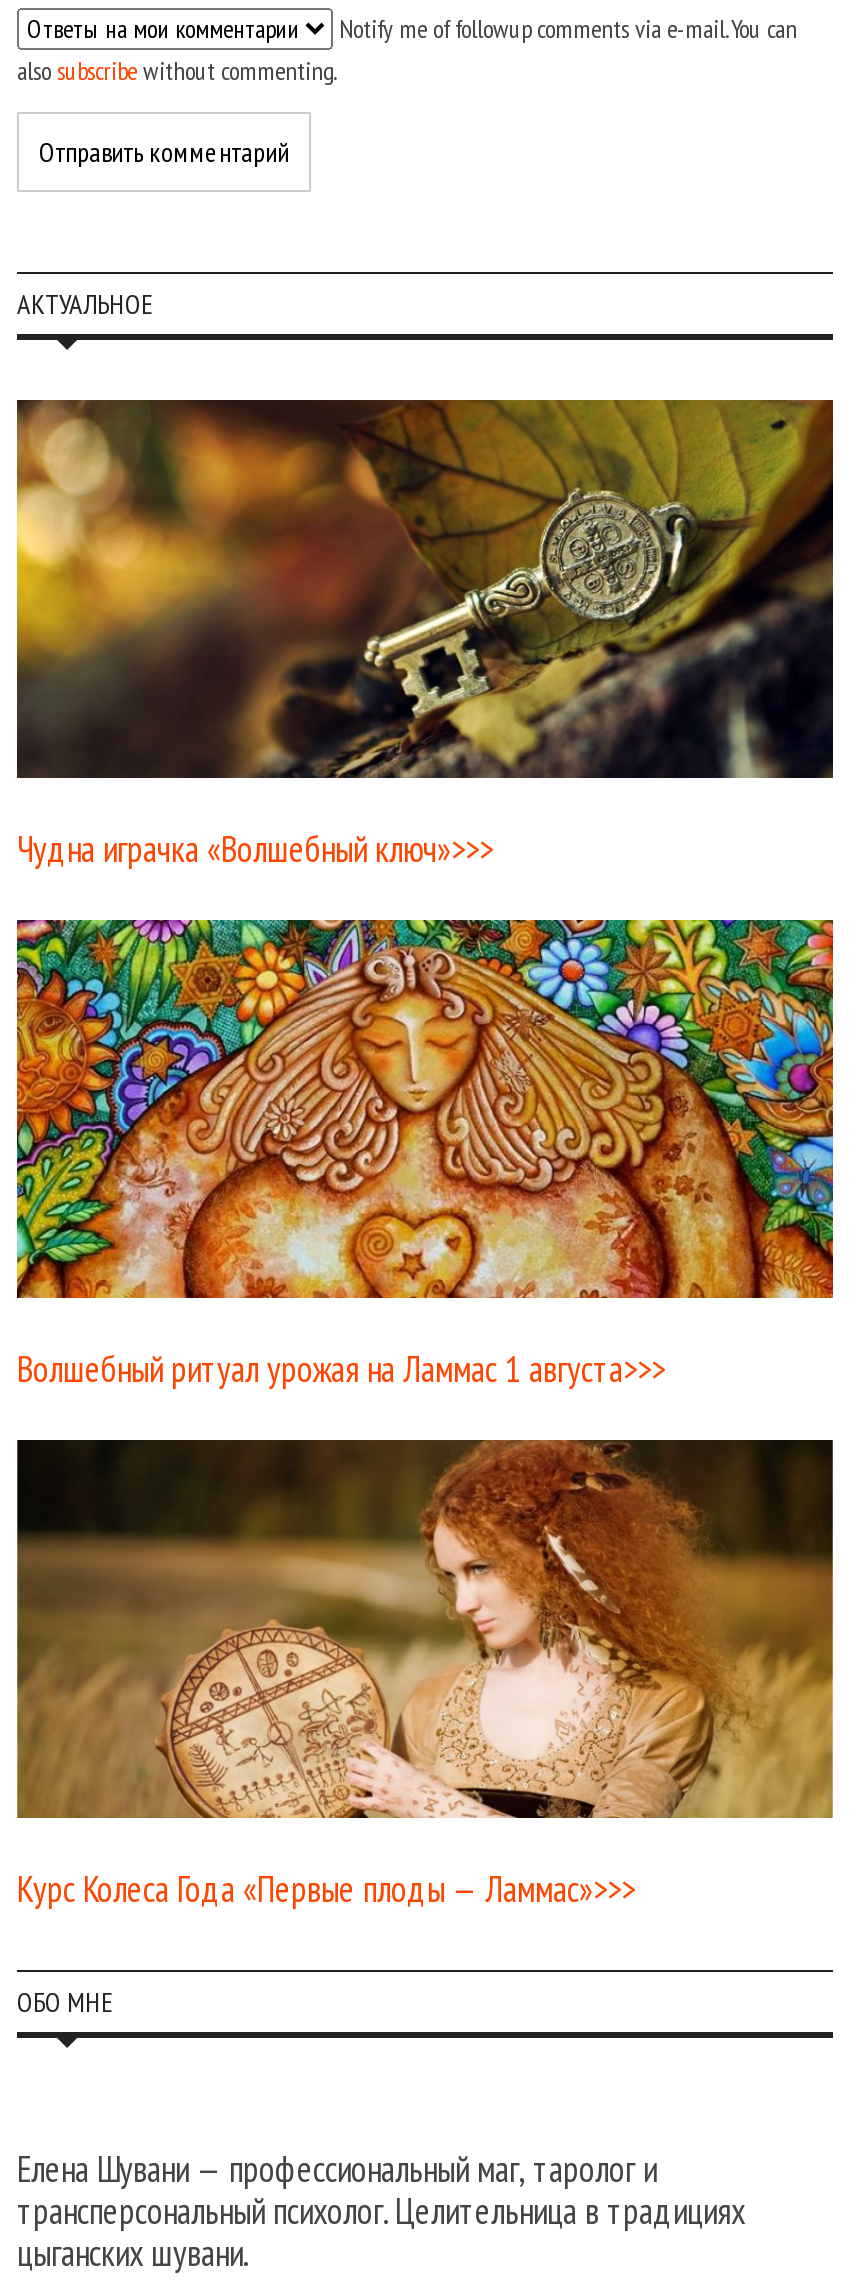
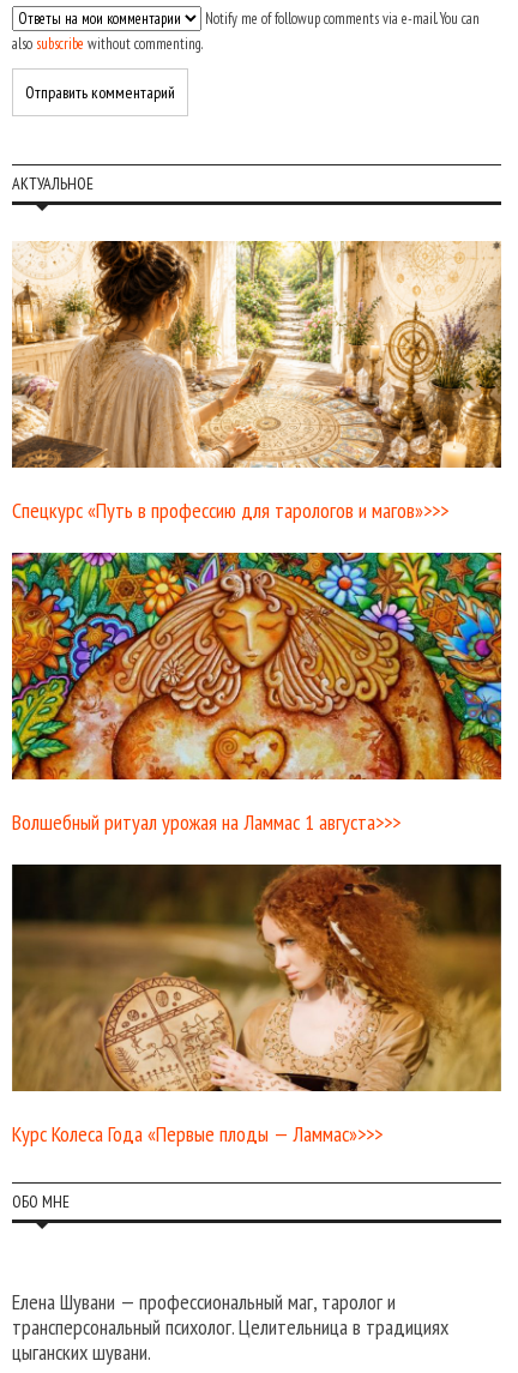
- [image]
- Чудна играчка «Волшебный ключ»>>>
+ [image]
+ Спецкурс «Путь в профессию для тарологов и магов»>>>
